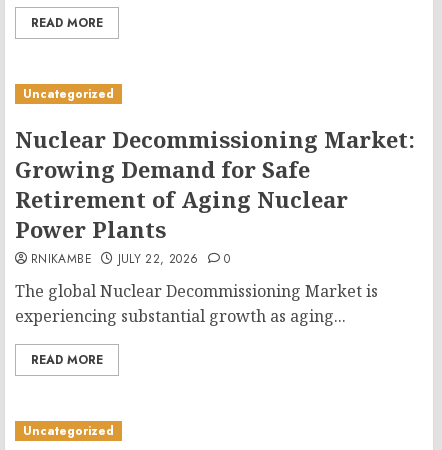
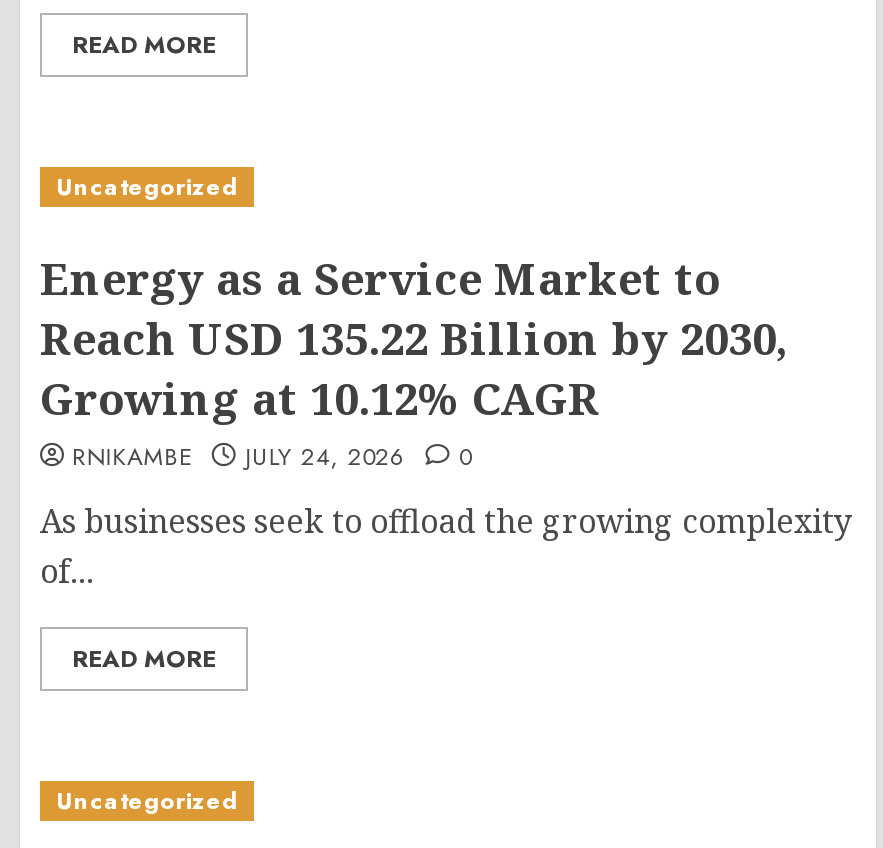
- Nuclear Decommissioning Market:
- Growing Demand for Safe
- Retirement of Aging Nuclear
- Power Plants
+ Energy as a Service Market to
+ Reach USD 135.22 Billion by 2030,
+ Growing at 10.12% CAGR

- RNIKAMBE JULY 22, 2026 0
+ RNIKAMBE JULY 24, 2026 0

- The global Nuclear Decommissioning Market is
- experiencing substantial growth as aging...
+ As businesses seek to offload the growing complexity
+ of...
